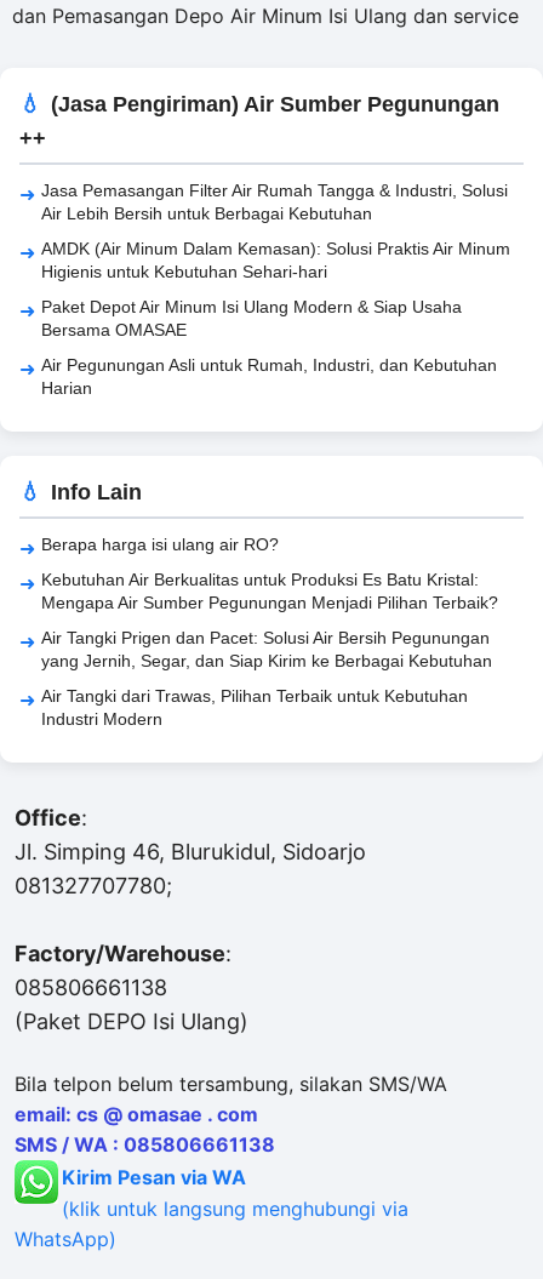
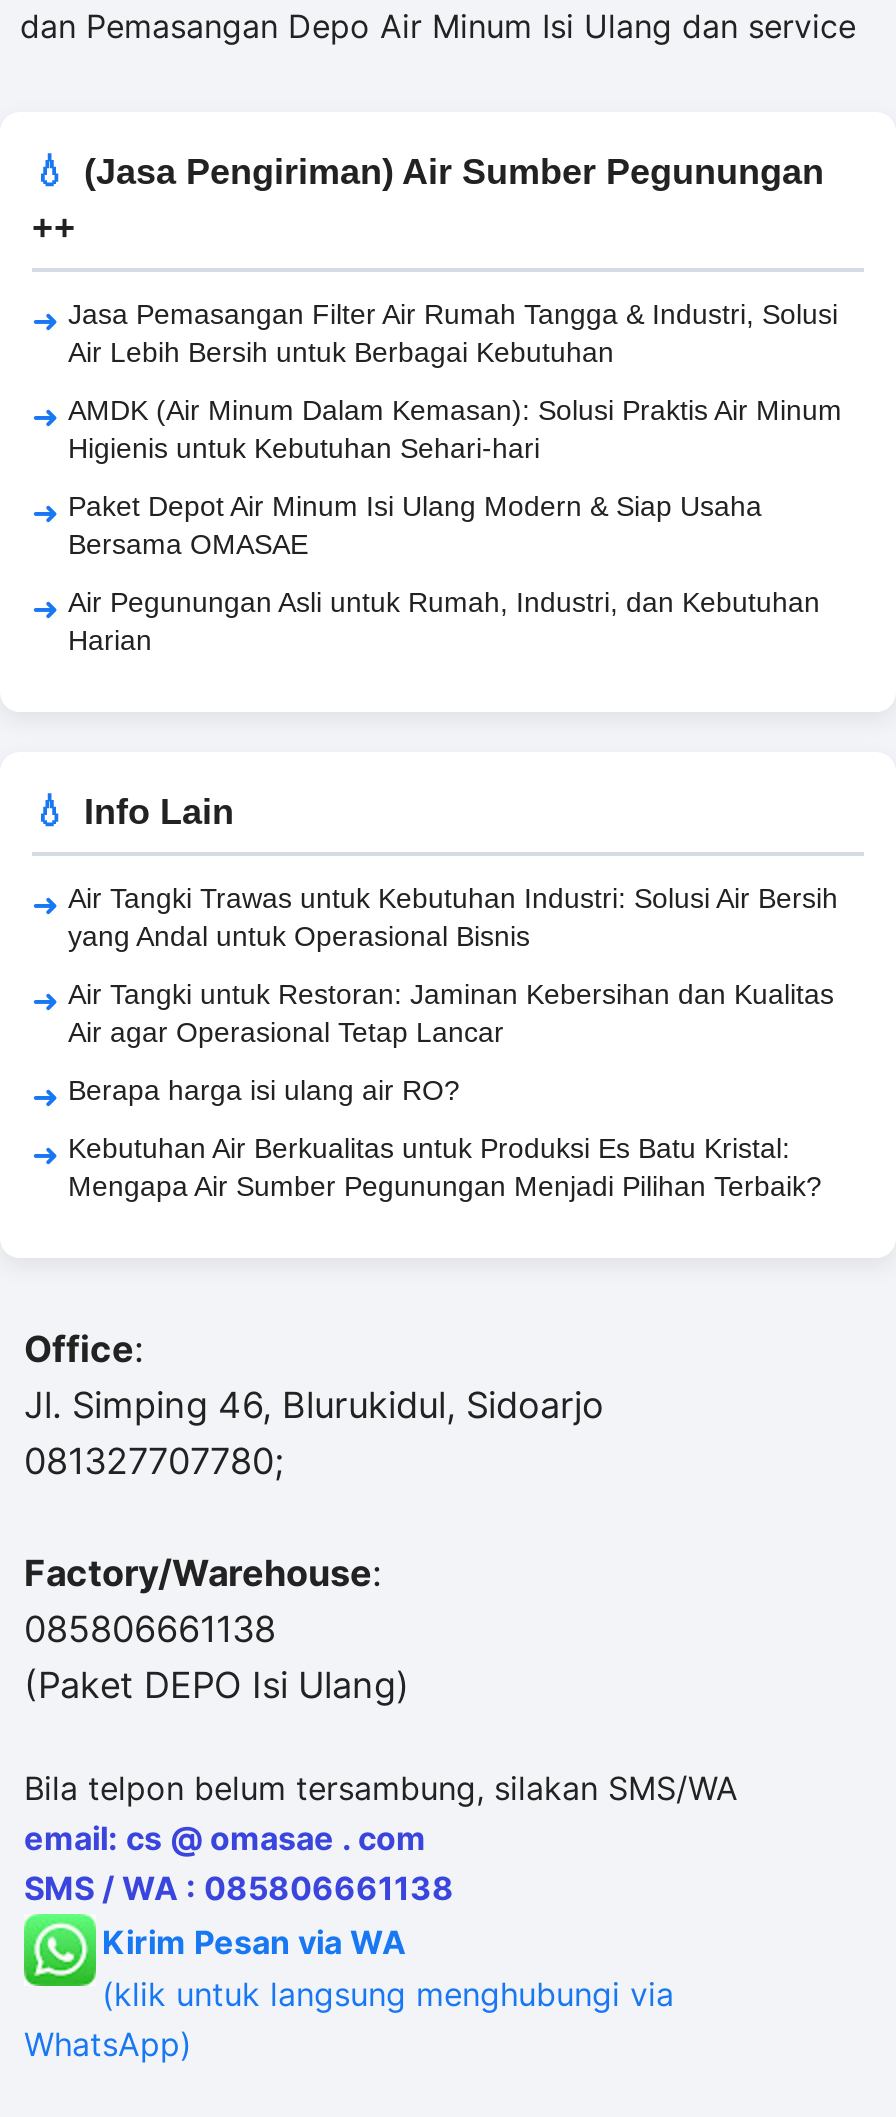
+ Air Tangki Trawas untuk Kebutuhan Industri: Solusi Air Bersih
+ yang Andal untuk Operasional Bisnis
+ Air Tangki untuk Restoran: Jaminan Kebersihan dan Kualitas
+ Air agar Operasional Tetap Lancar

moved down: Berapa harga isi ulang air RO? | Kebutuhan Air Berkualitas untuk Produksi Es Batu Kristal: | Mengapa Air Sumber Pegunungan Menjadi Pilihan Terbaik?

- Air Tangki Prigen dan Pacet: Solusi Air Bersih Pegunungan
- yang Jernih, Segar, dan Siap Kirim ke Berbagai Kebutuhan
- Air Tangki dari Trawas, Pilihan Terbaik untuk Kebutuhan
- Industri Modern
